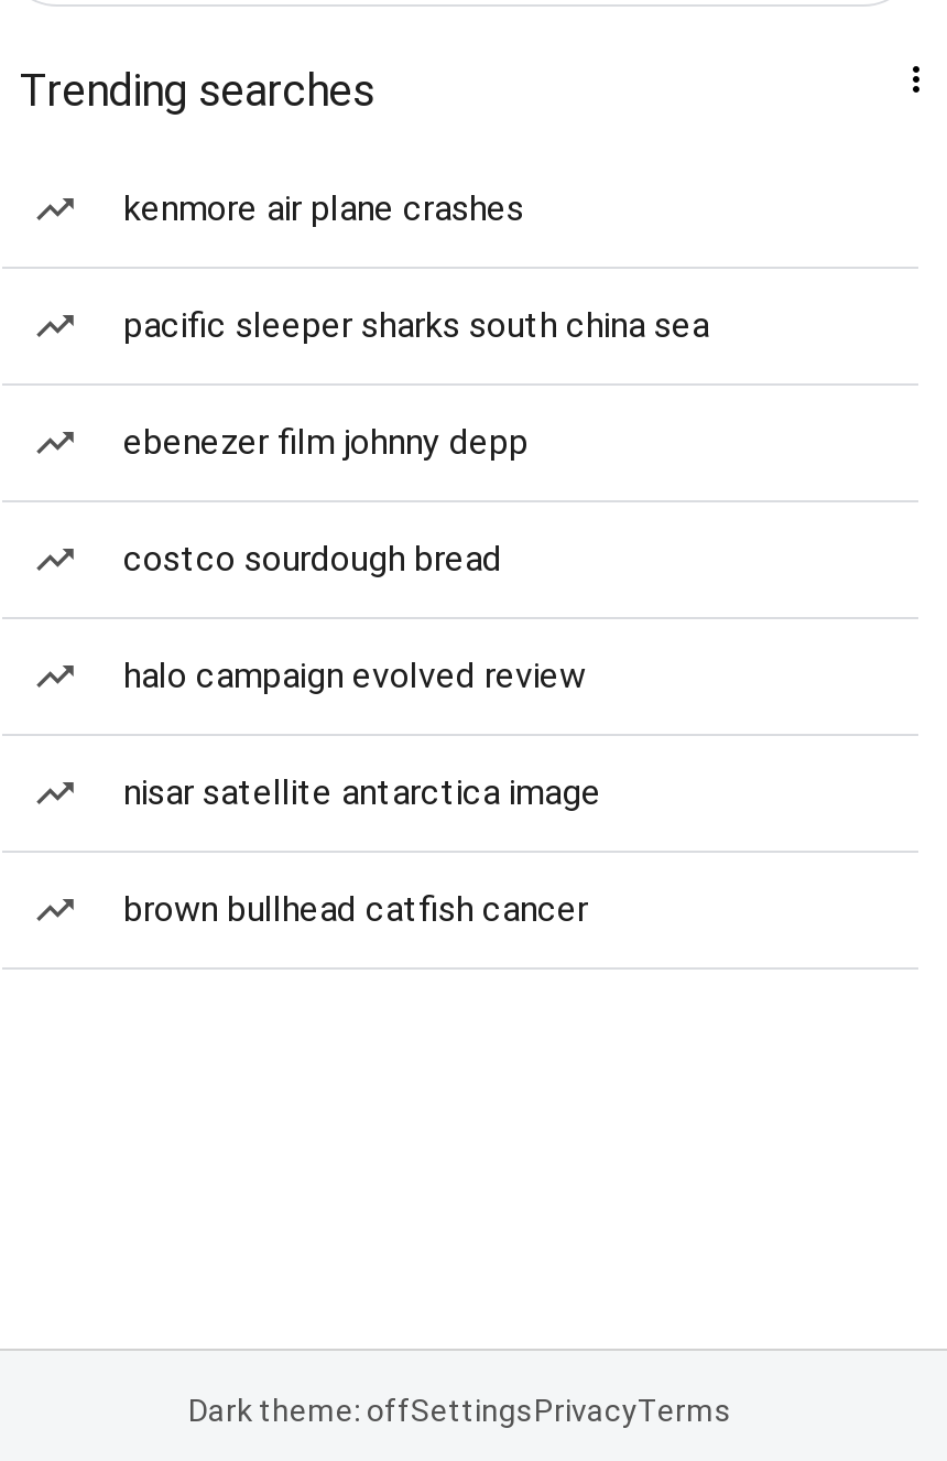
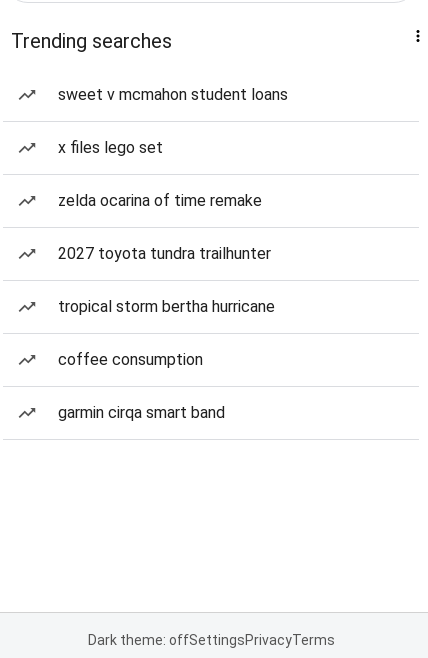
- kenmore air plane crashes
+ sweet v mcmahon student loans

- pacific sleeper sharks south china sea
+ x files lego set

- ebenezer film johnny depp
+ zelda ocarina of time remake

- costco sourdough bread
+ 2027 toyota tundra trailhunter

- halo campaign evolved review
+ tropical storm bertha hurricane

- nisar satellite antarctica image
+ coffee consumption

- brown bullhead catfish cancer
+ garmin cirqa smart band
